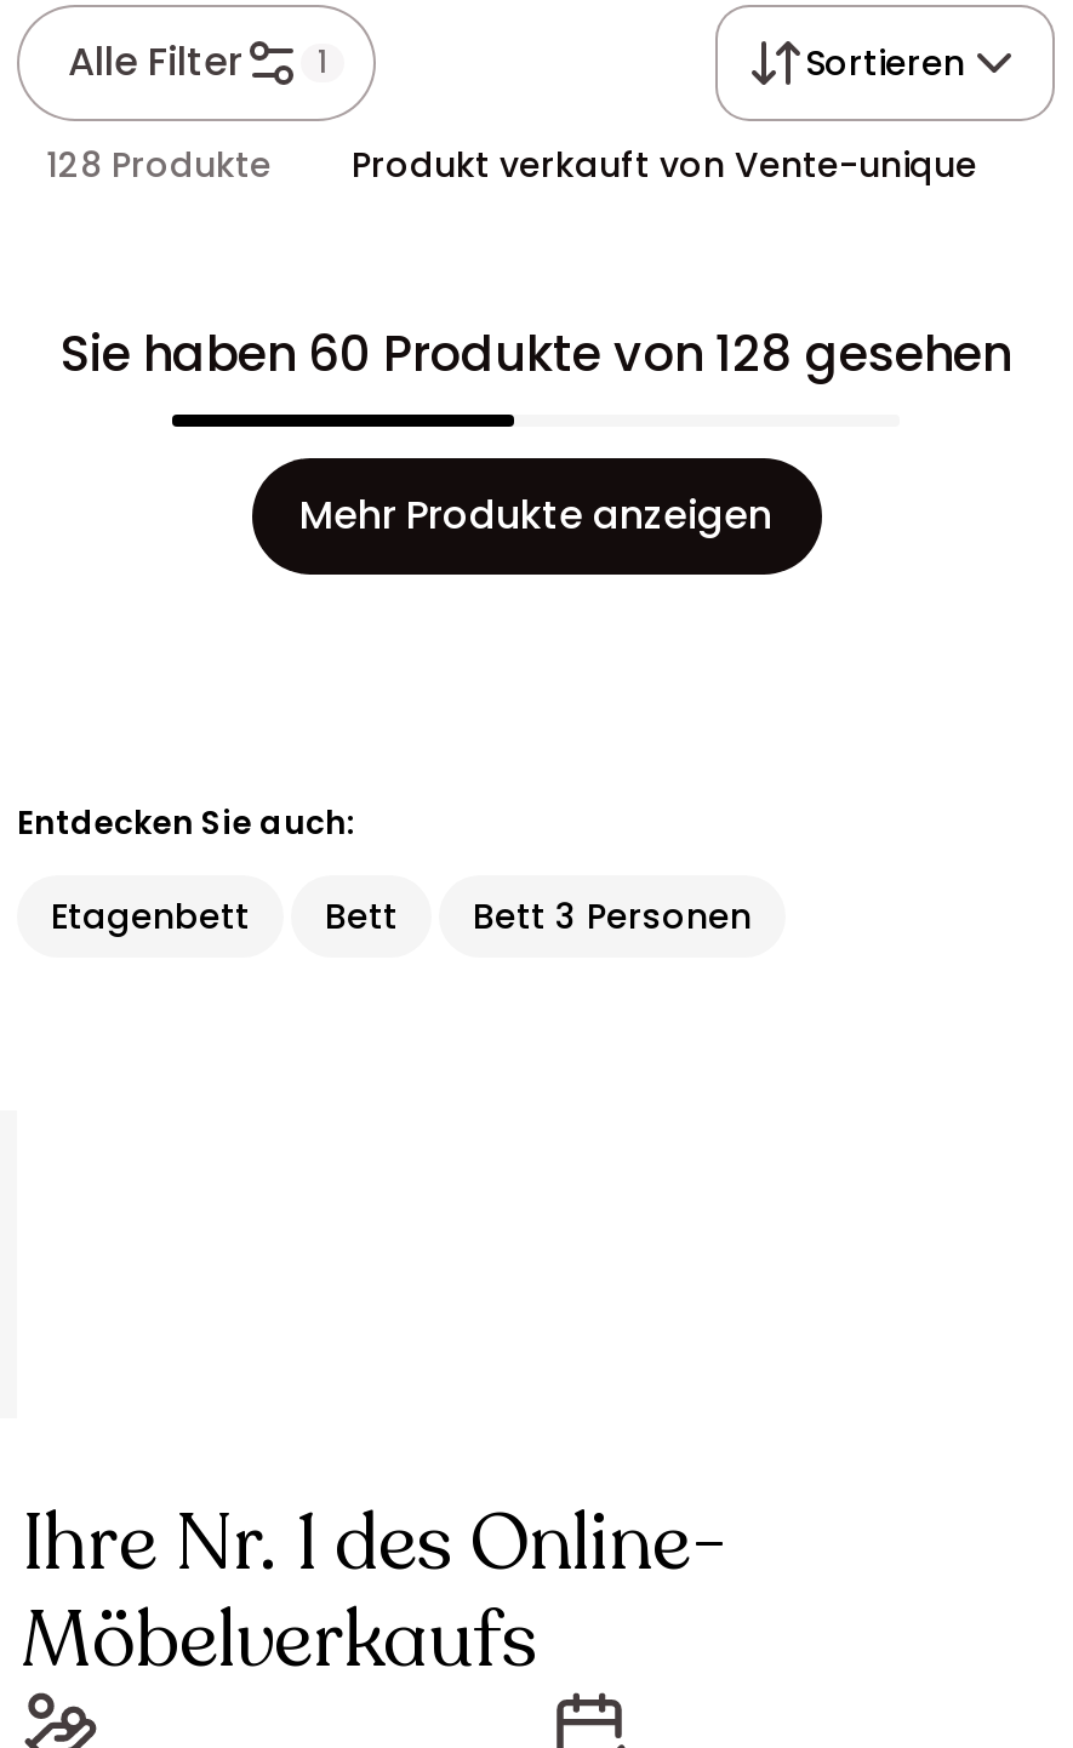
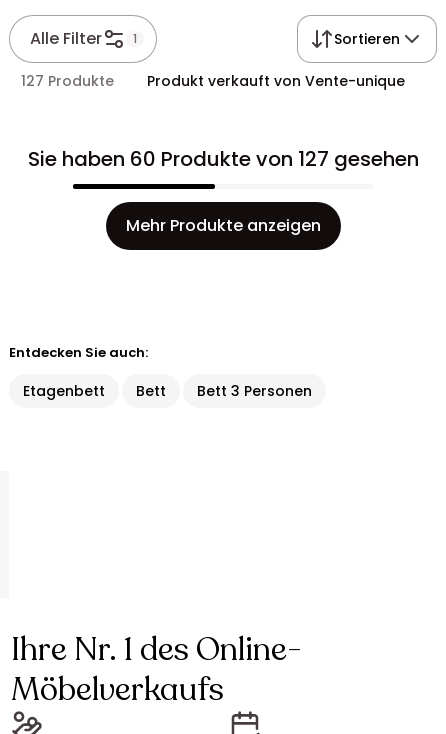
- 128 Produkte Produkt verkauft von Vente-unique
+ 127 Produkte Produkt verkauft von Vente-unique

- Sie haben 60 Produkte von 128 gesehen
+ Sie haben 60 Produkte von 127 gesehen
